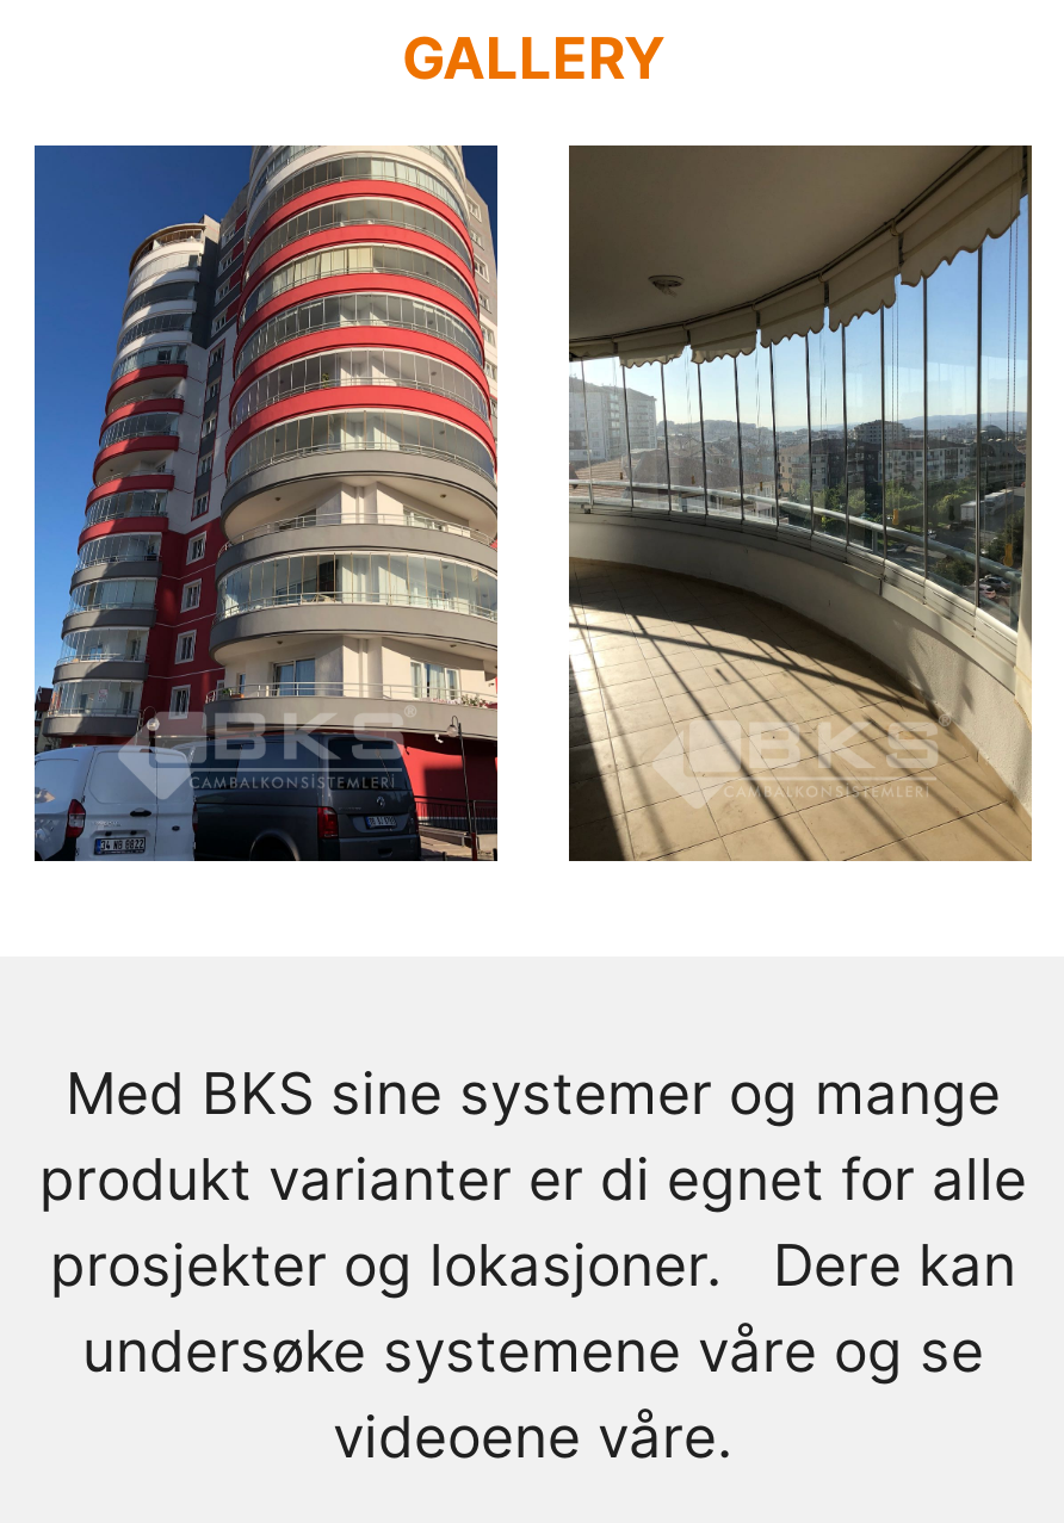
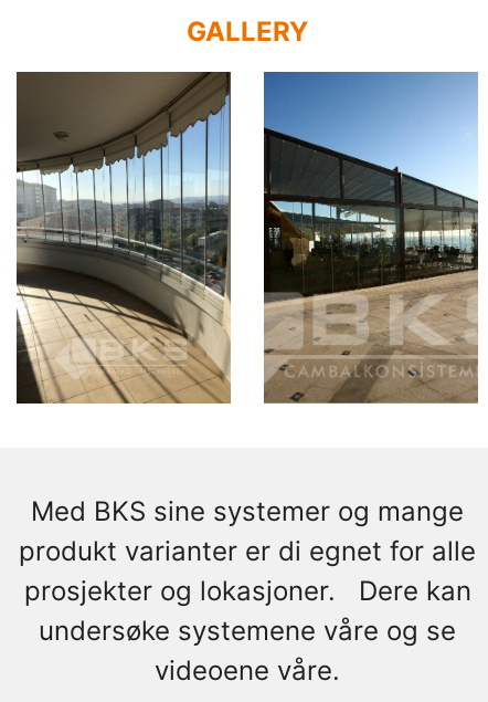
- [image]
+ [image]

- [image]
+ [image]
